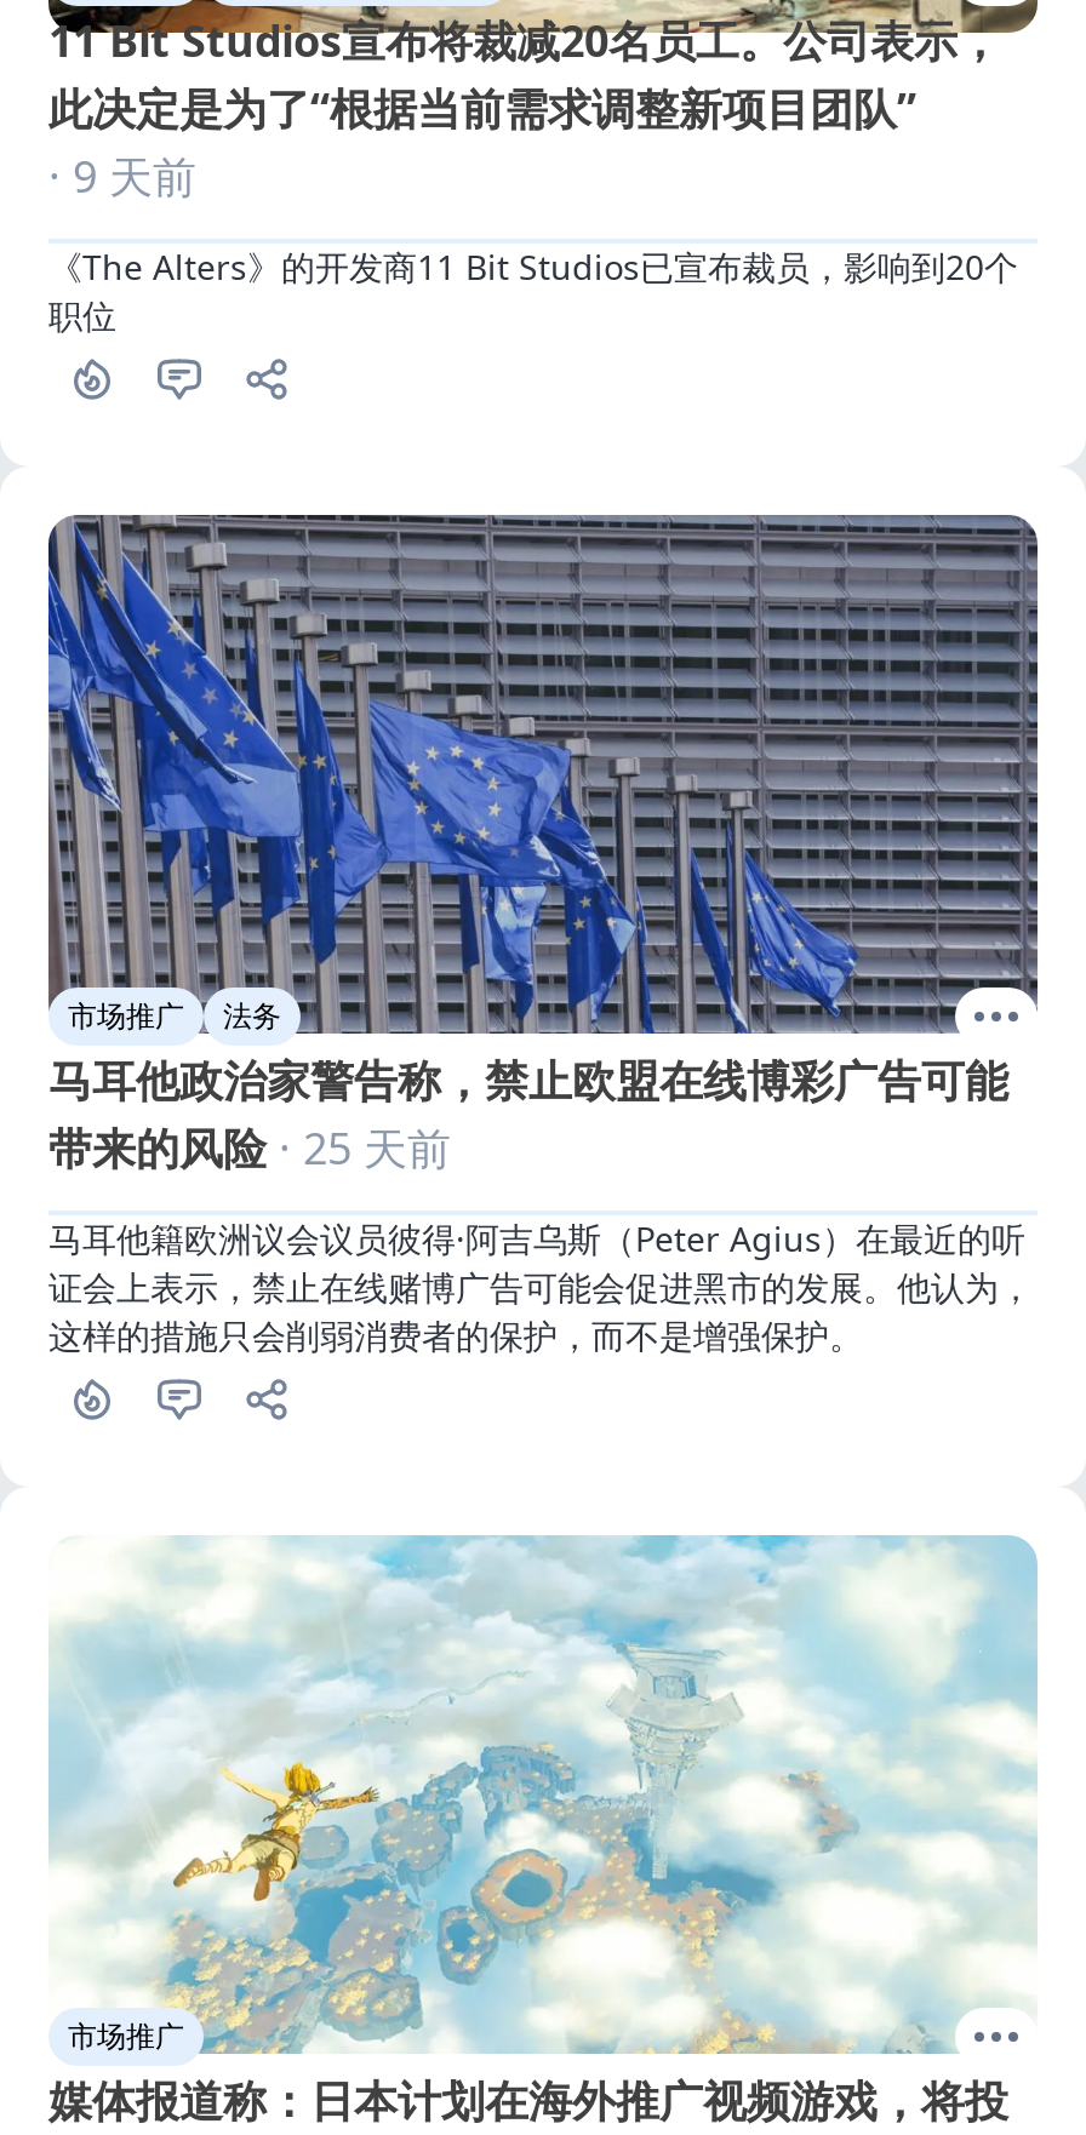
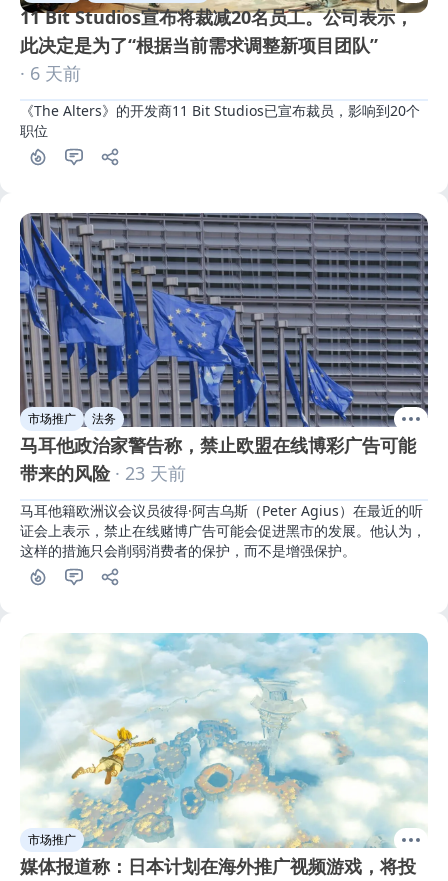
- · 9 天前
+ · 6 天前

- 带来的风险· 25 天前
+ 带来的风险· 23 天前
